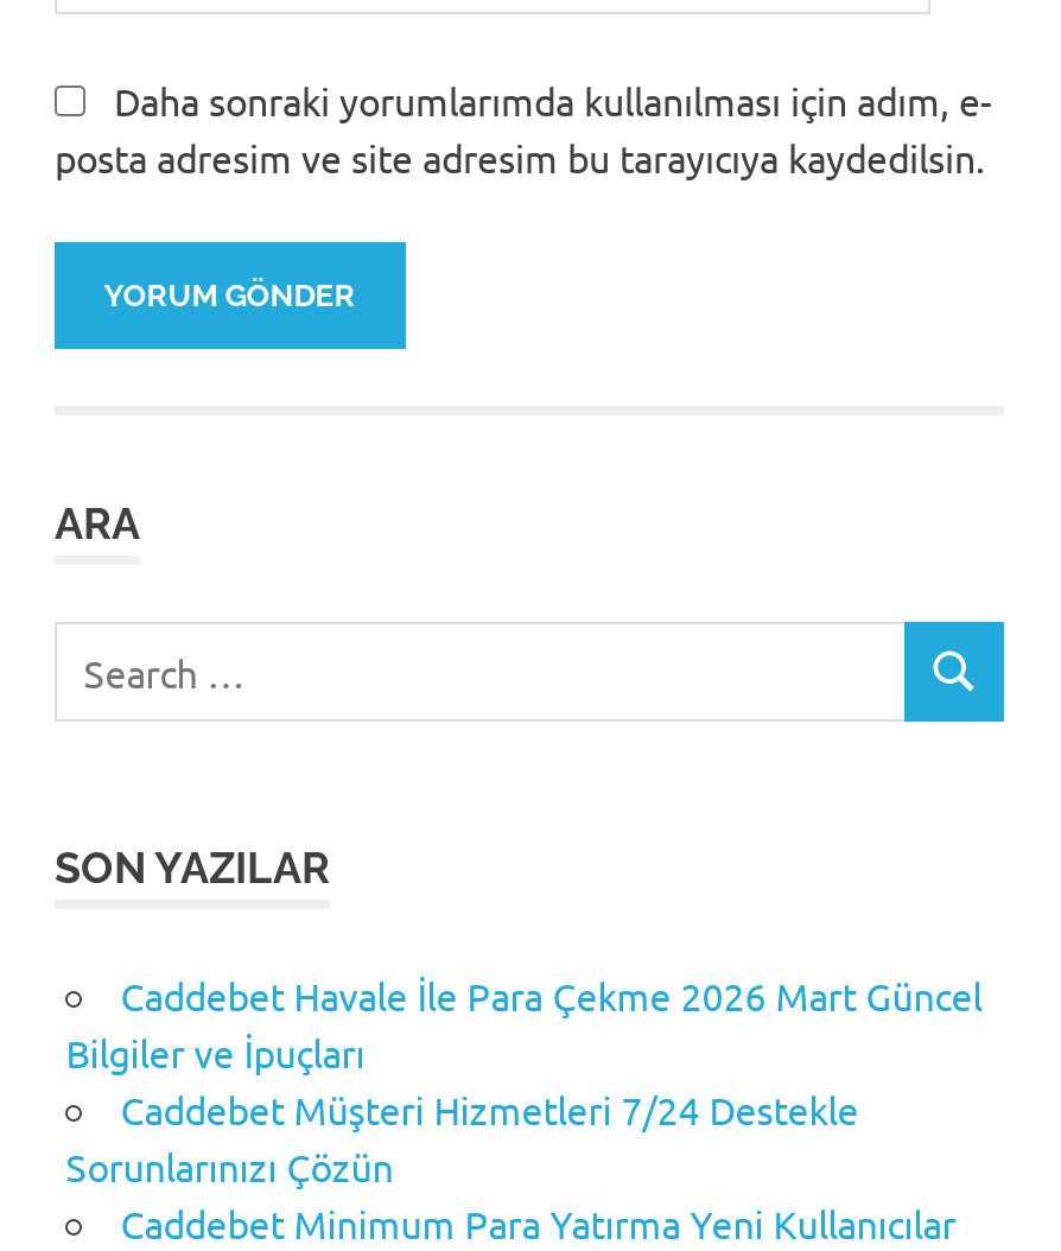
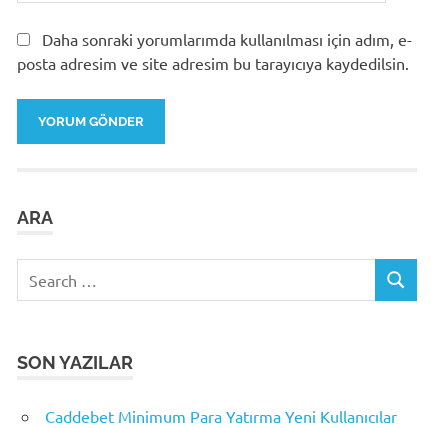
- Caddebet Havale İle Para Çekme 2026 Mart Güncel
- Bilgiler ve İpuçları
- Caddebet Müşteri Hizmetleri 7/24 Destekle
- Sorunlarınızı Çözün
